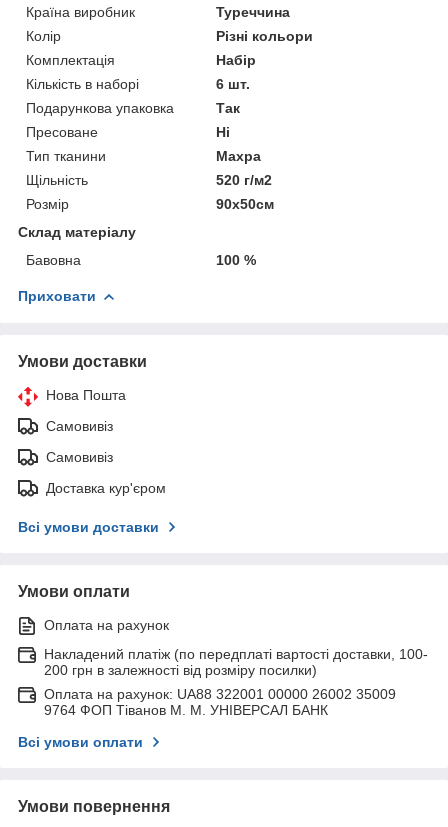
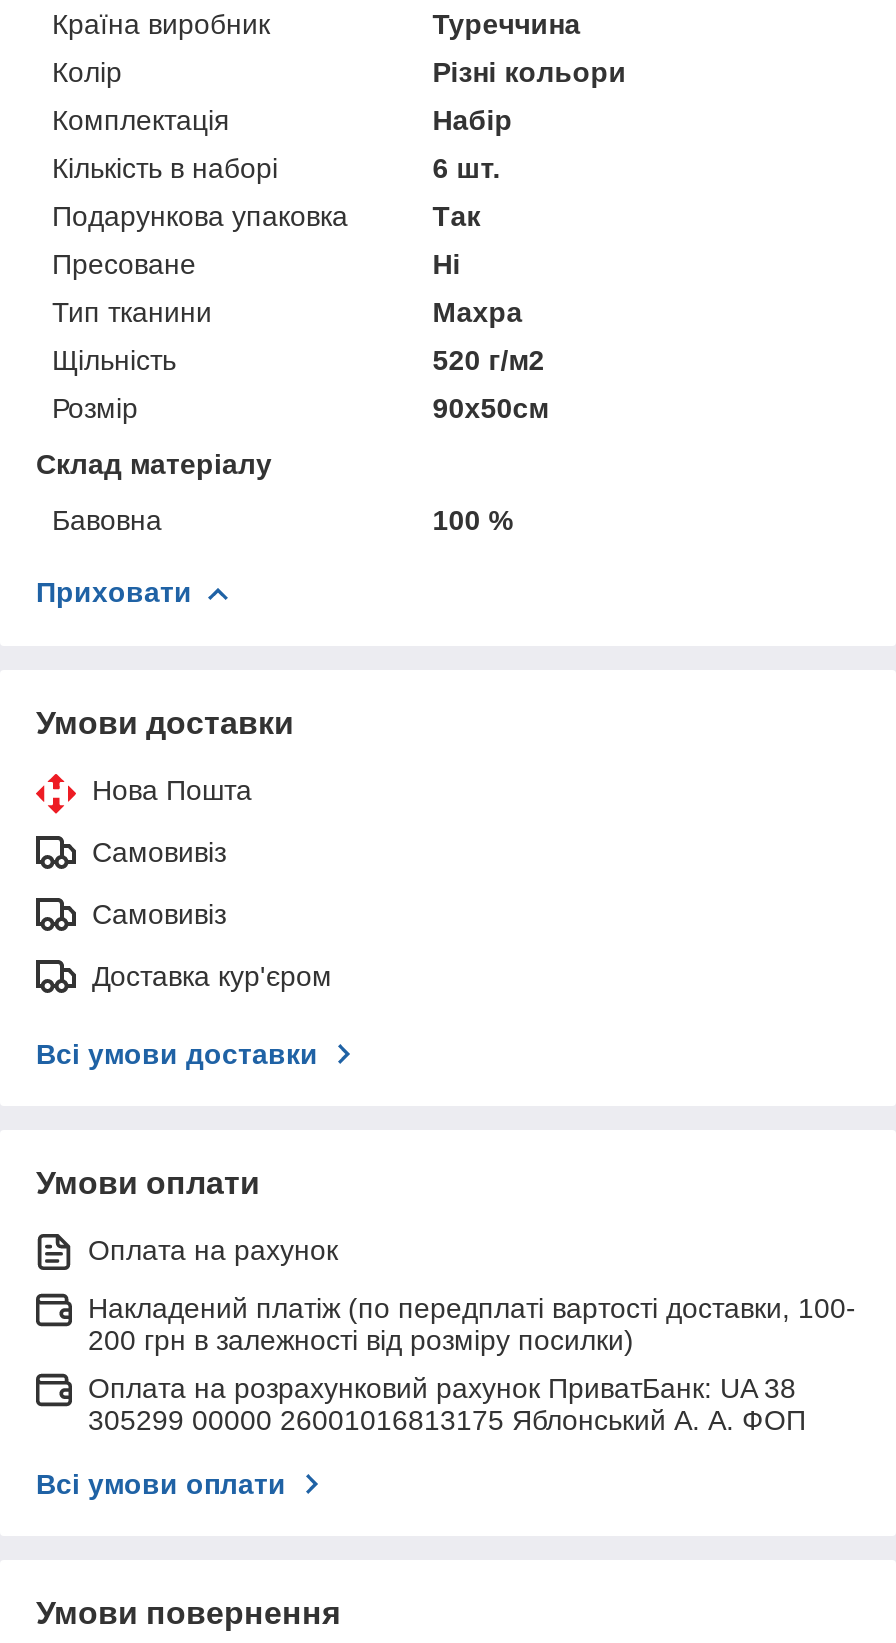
- Оплата на рахунок: UA88 322001 00000 26002 35009
- 9764 ФОП Тіванов М. М. УНІВЕРСАЛ БАНК
+ Оплата на розрахунковий рахунок ПриватБанк: UA 38
+ 305299 00000 26001016813175 Яблонський А. А. ФОП
